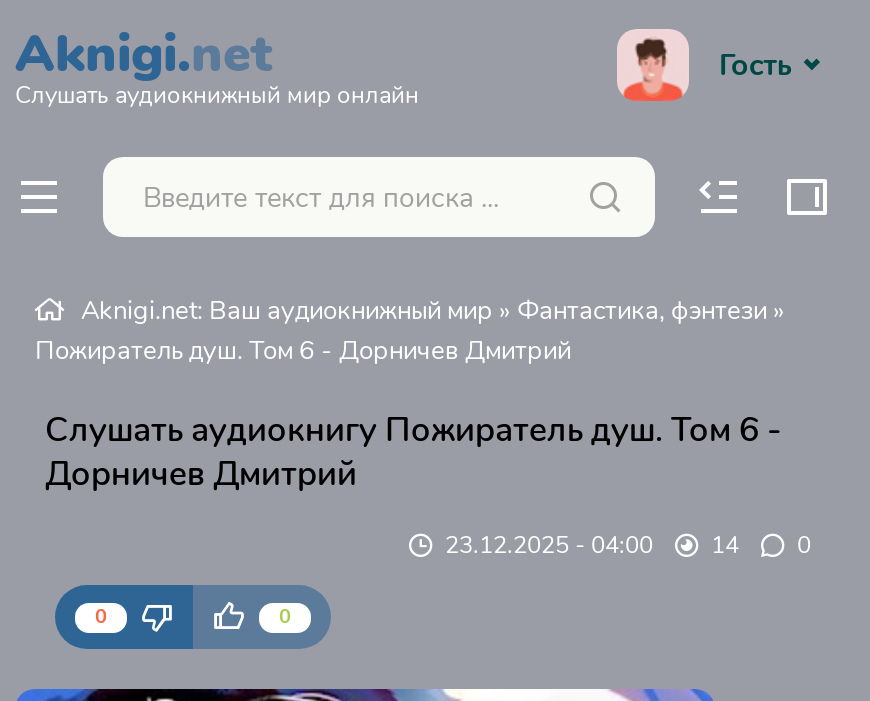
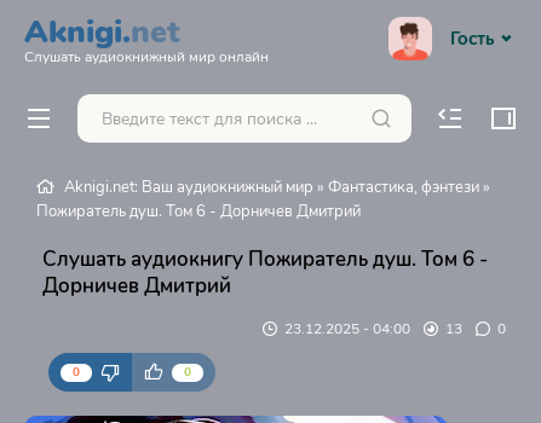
- 23.12.2025 - 04:00 14 0
+ 23.12.2025 - 04:00 13 0
